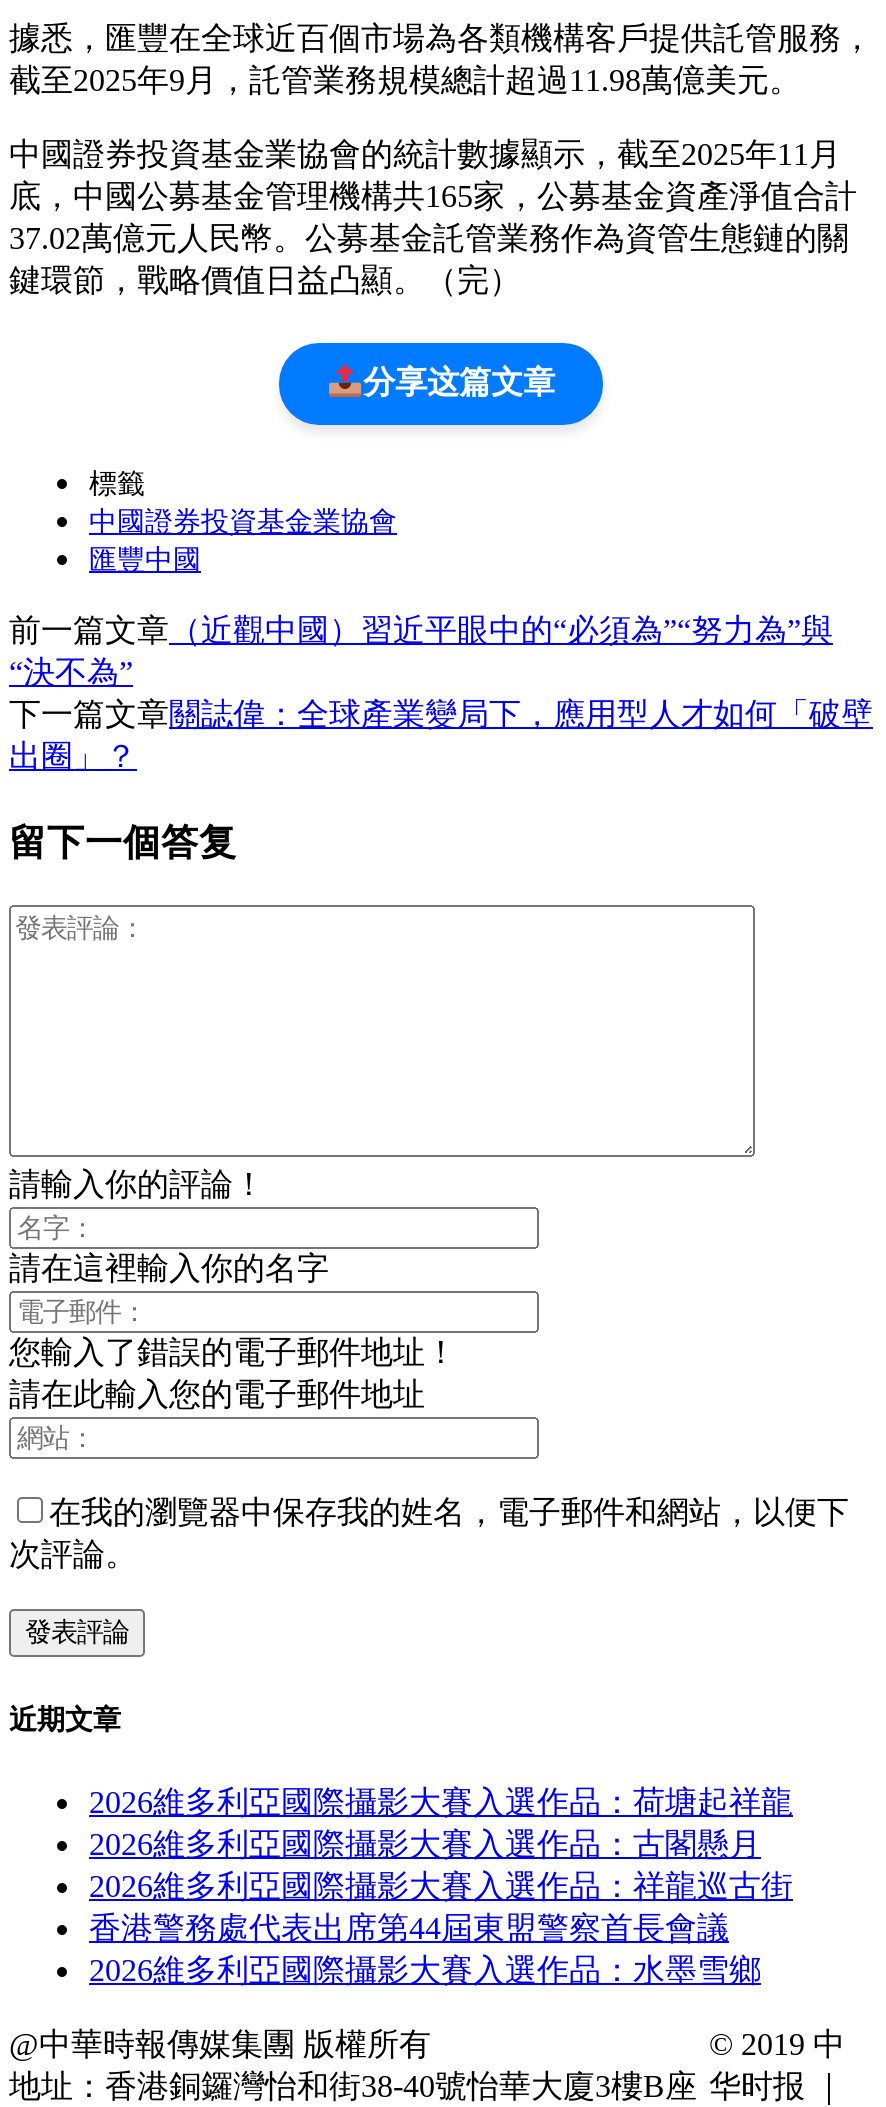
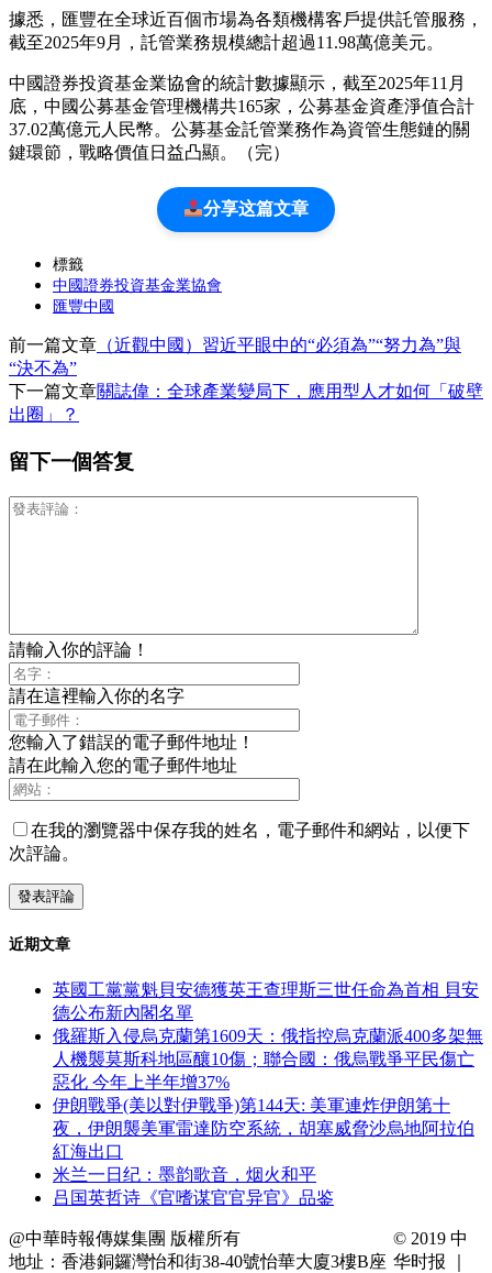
- 2026維多利亞國際攝影大賽入選作品：荷塘起祥龍
- 2026維多利亞國際攝影大賽入選作品：古閣懸月
- 2026維多利亞國際攝影大賽入選作品：祥龍巡古街
- 香港警務處代表出席第44屆東盟警察首長會議
- 2026維多利亞國際攝影大賽入選作品：水墨雪鄉
+ 英國工黨黨魁貝安德獲英王查理斯三世任命為首相 貝安
+ 德公布新內閣名單
+ 俄羅斯入侵烏克蘭第1609天：俄指控烏克蘭派400多架無
+ 人機襲莫斯科地區釀10傷；聯合國：俄烏戰爭平民傷亡
+ 惡化 今年上半年增37%
+ 伊朗戰爭(美以對伊戰爭)第144天: 美軍連炸伊朗第十
+ 夜，伊朗襲美軍雷達防空系統，胡塞威脅沙烏地阿拉伯
+ 紅海出口
+ 米兰一日纪：墨韵歌音，烟火和平
+ 吕国英哲诗《官嗜谋官官异官》品鉴
